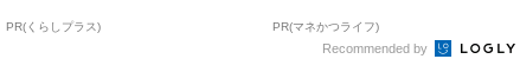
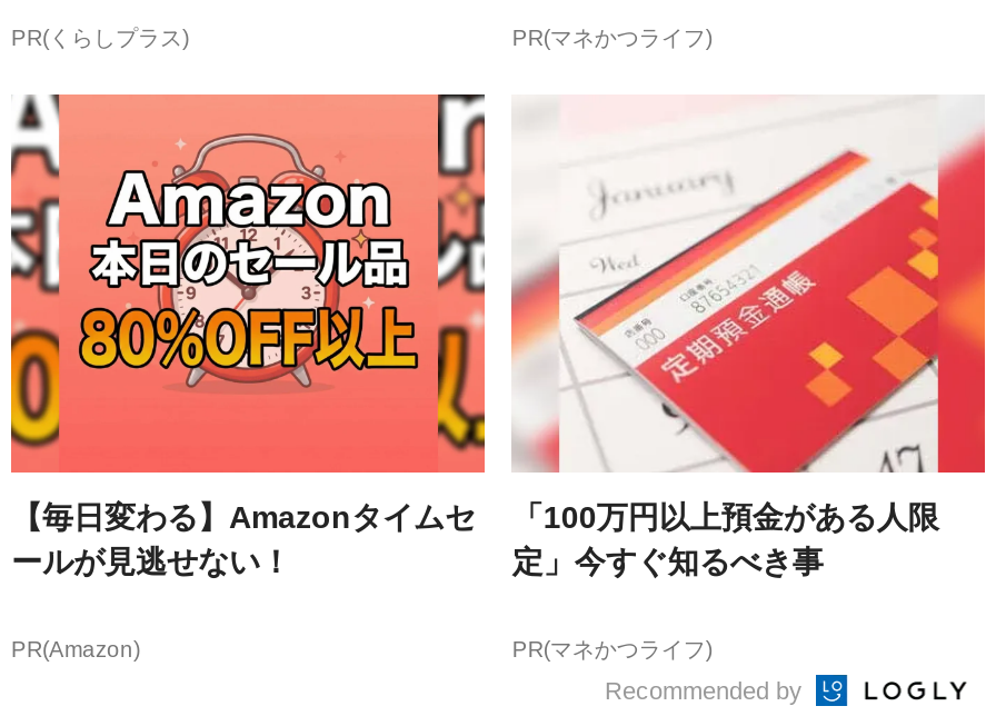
+ [image]
+ 【毎日変わる】Amazonタイムセ
+ ールが見逃せない！
+ PR(Amazon)

+ [image]
+ 「100万円以上預金がある人限
+ 定」今すぐ知るべき事
+ PR(マネかつライフ)
